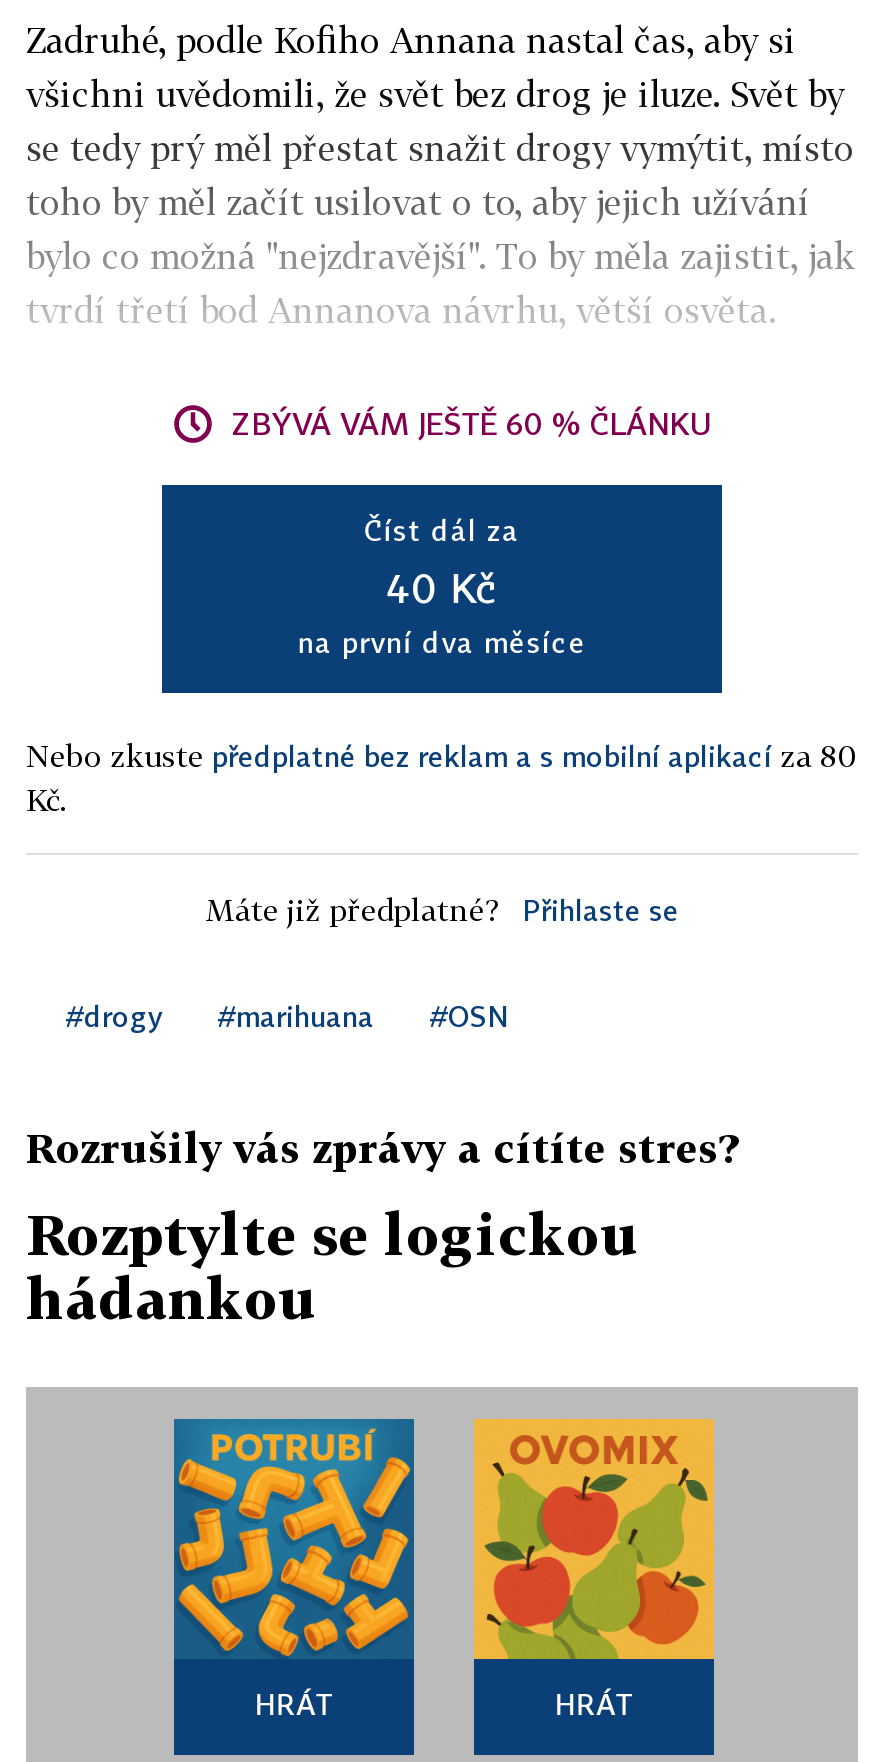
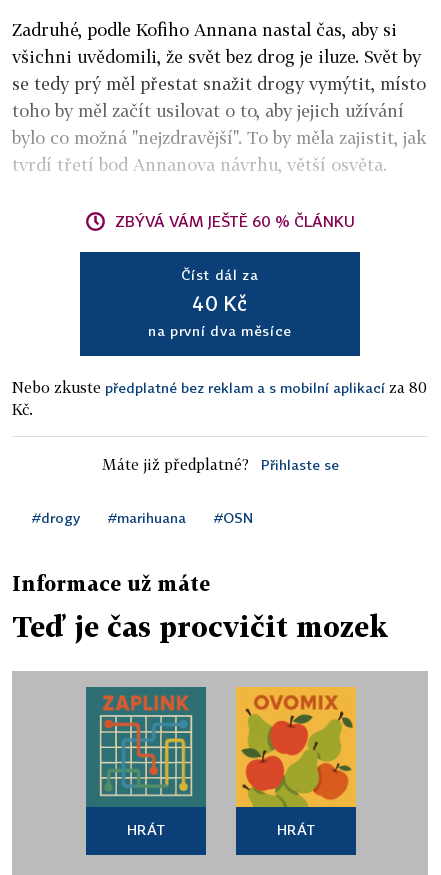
- Rozrušily vás zprávy a cítíte stres?
+ Informace už máte

- Rozptylte se logickou
- hádankou
+ Teď je čas procvičit mozek

- [image]
+ [image]
